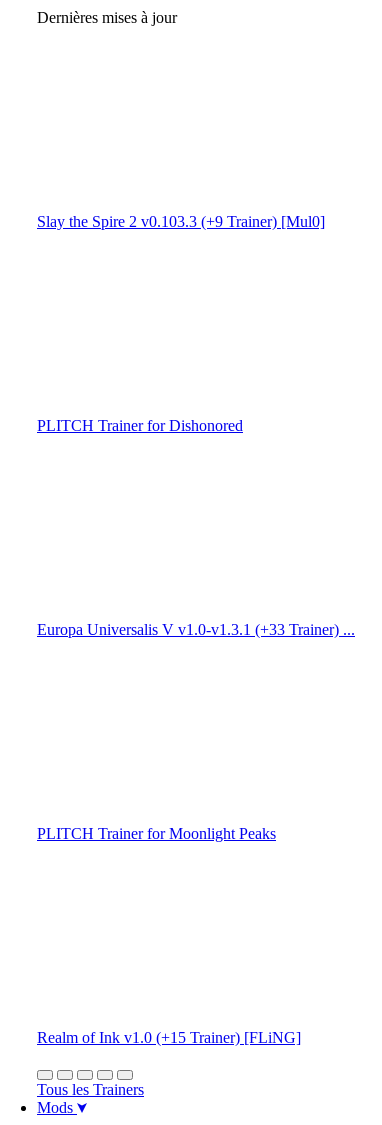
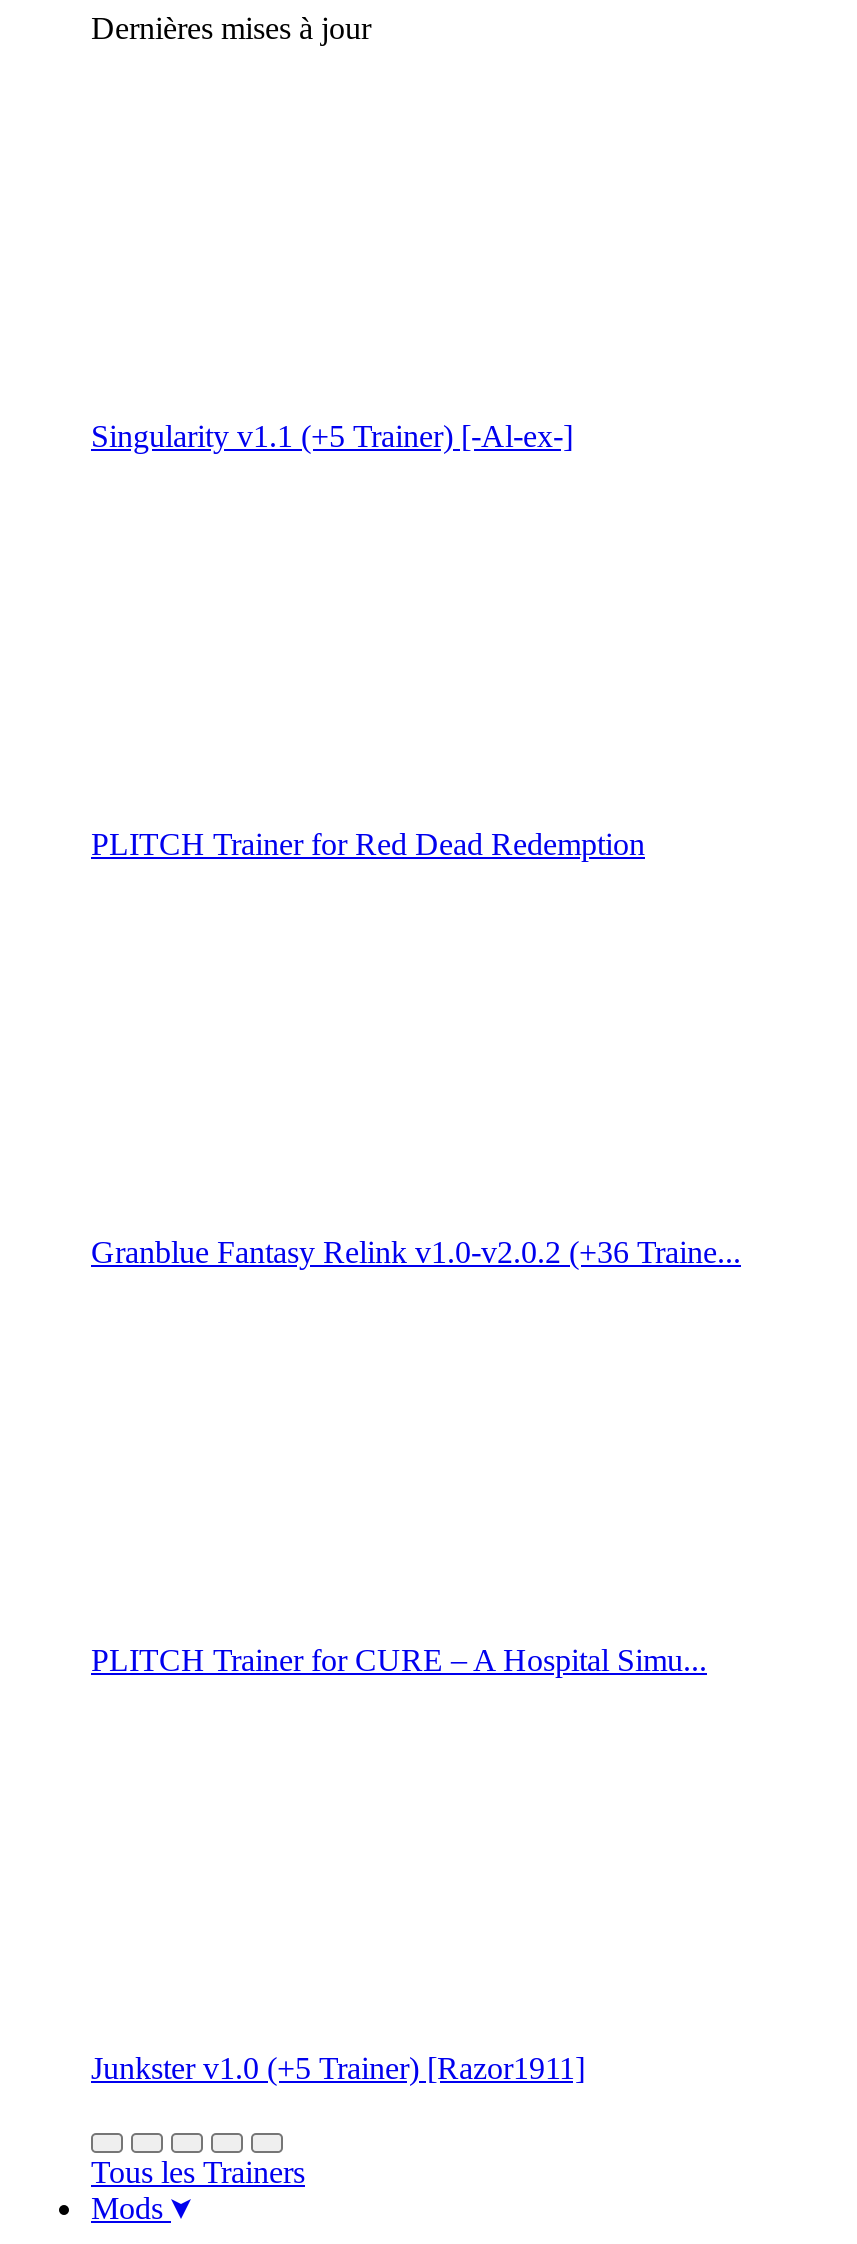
- Slay the Spire 2 v0.103.3 (+9 Trainer) [Mul0]
+ Singularity v1.1 (+5 Trainer) [-Al-ex-]

- PLITCH Trainer for Dishonored
+ PLITCH Trainer for Red Dead Redemption

- Europa Universalis V v1.0-v1.3.1 (+33 Trainer) ...
+ Granblue Fantasy Relink v1.0-v2.0.2 (+36 Traine...

- PLITCH Trainer for Moonlight Peaks
+ PLITCH Trainer for CURE – A Hospital Simu...

- Realm of Ink v1.0 (+15 Trainer) [FLiNG]
+ Junkster v1.0 (+5 Trainer) [Razor1911]
